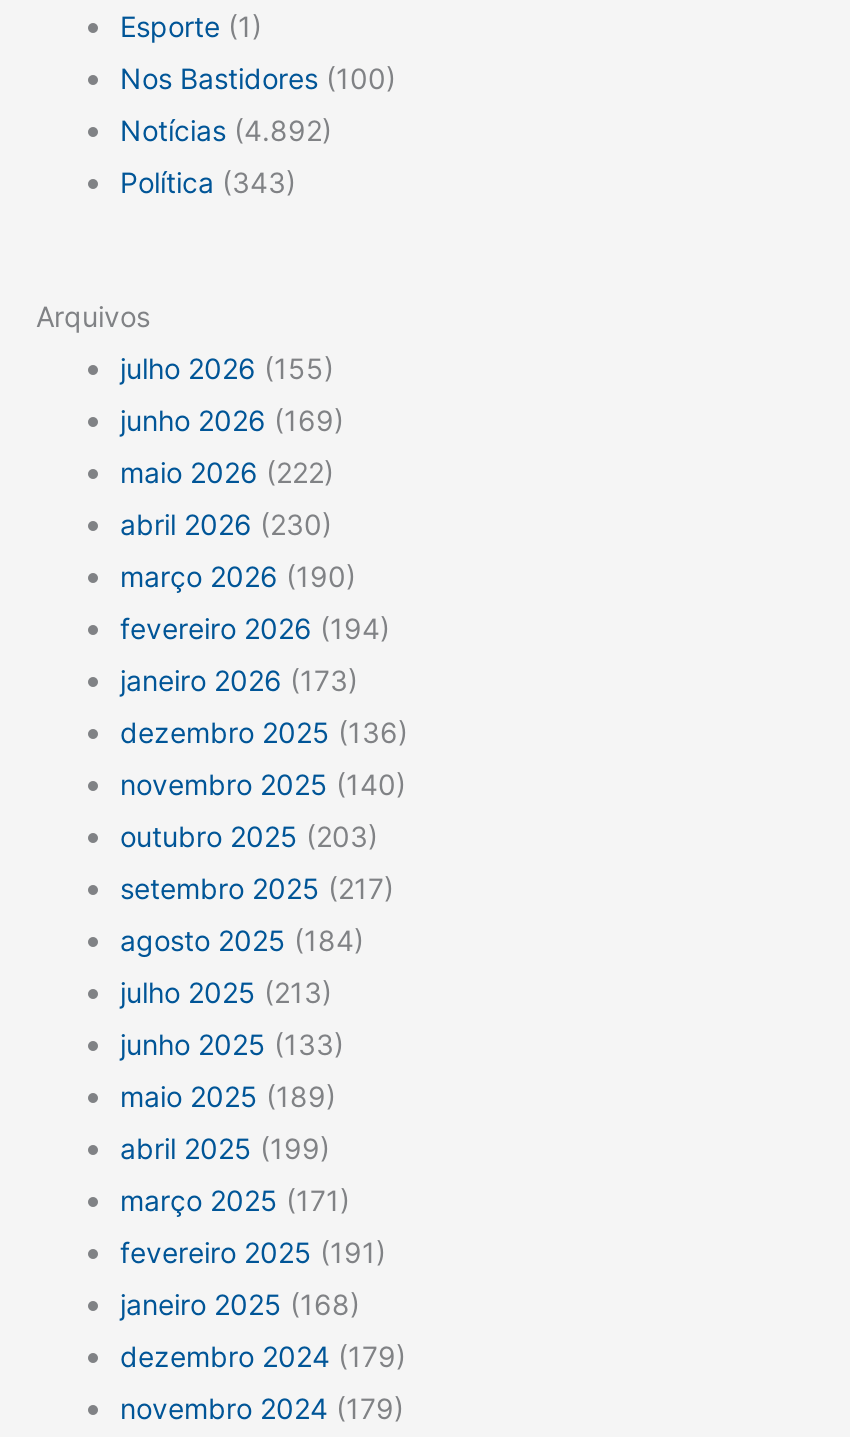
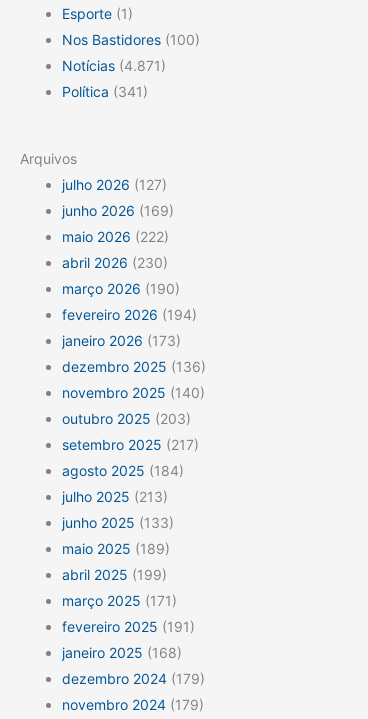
- Notícias (4.892)
+ Notícias (4.871)

- Política (343)
+ Política (341)

- julho 2026 (155)
+ julho 2026 (127)
